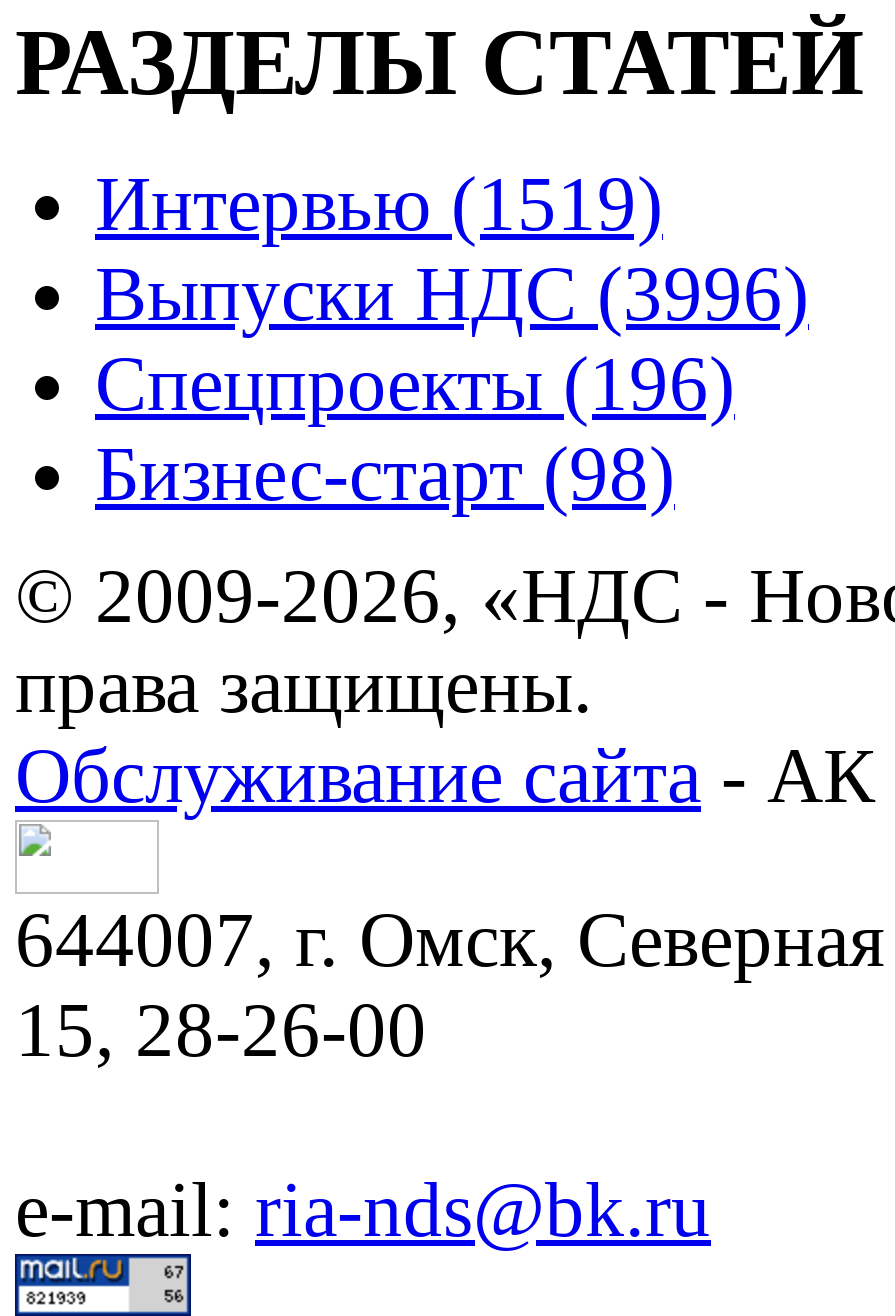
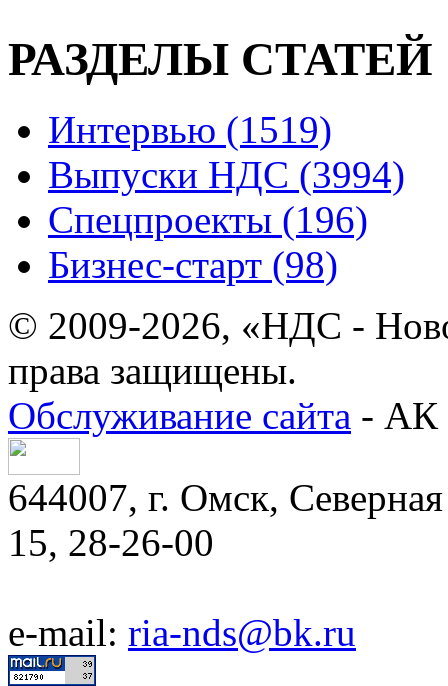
- Выпуски НДС (3996)
+ Выпуски НДС (3994)
